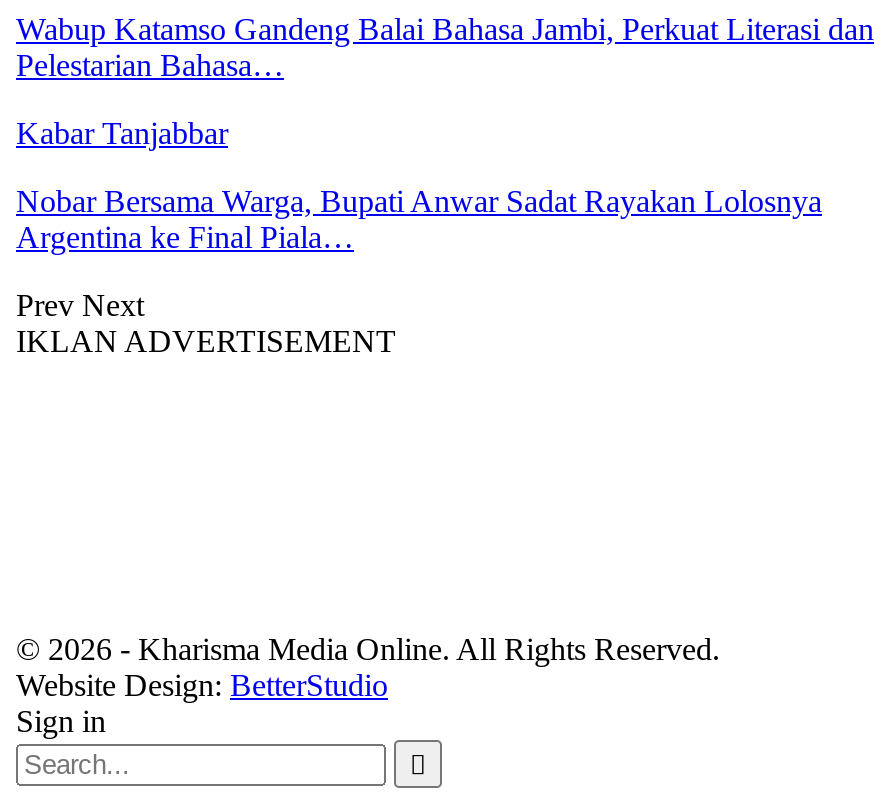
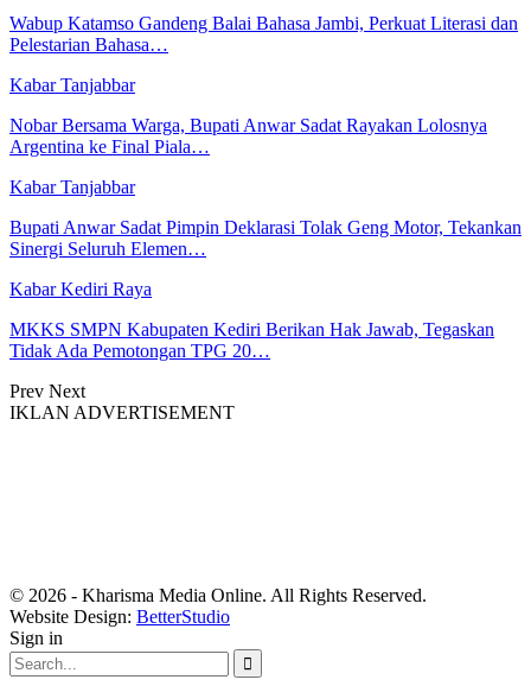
+ Kabar Tanjabbar
+ Bupati Anwar Sadat Pimpin Deklarasi Tolak Geng Motor, Tekankan
+ Sinergi Seluruh Elemen…
+ Kabar Kediri Raya
+ MKKS SMPN Kabupaten Kediri Berikan Hak Jawab, Tegaskan
+ Tidak Ada Pemotongan TPG 20…
